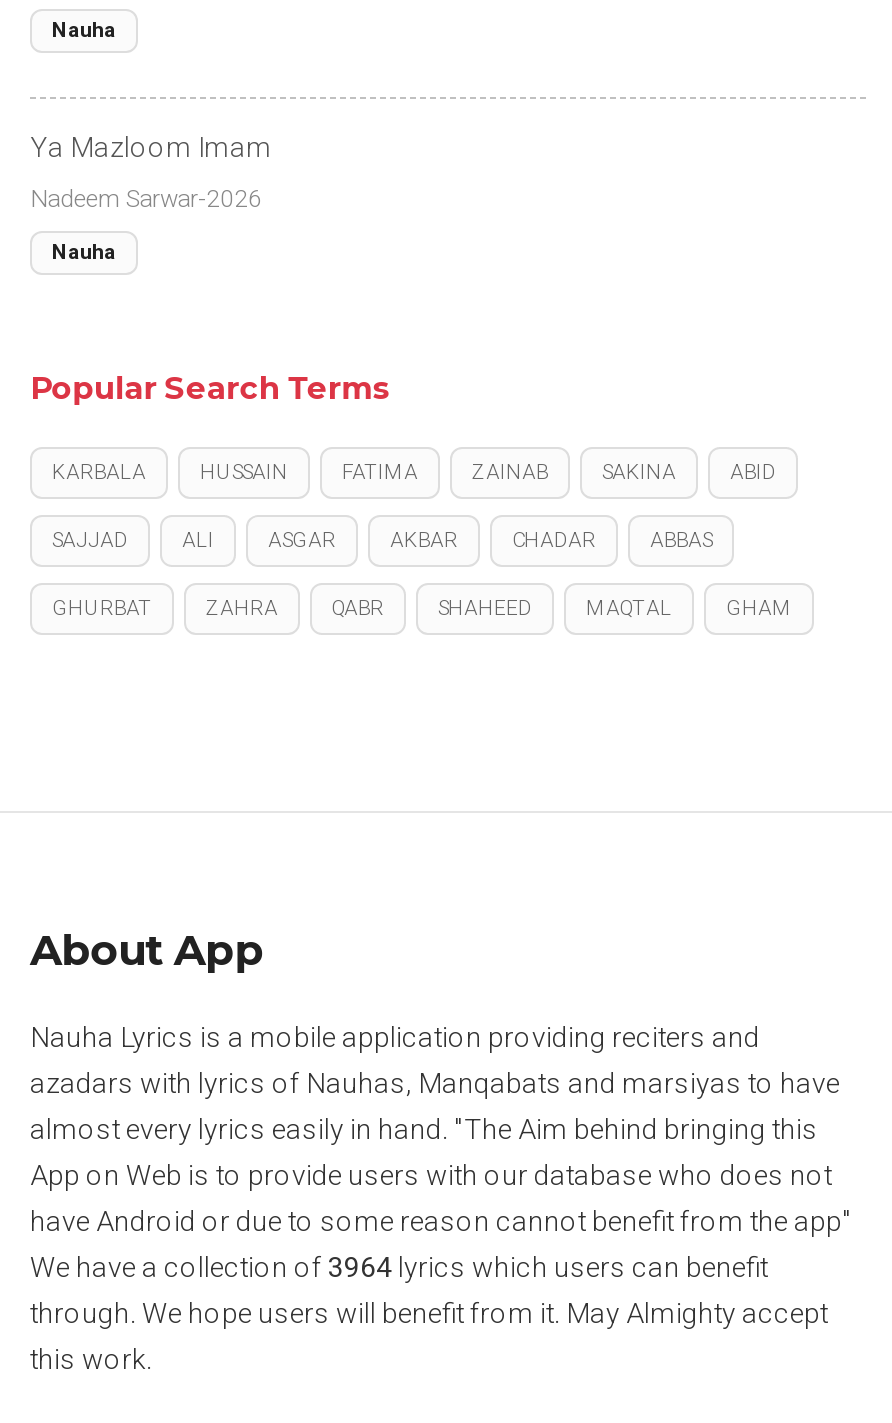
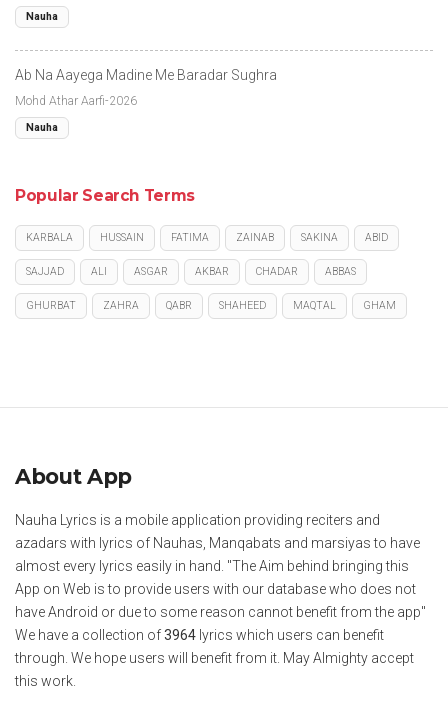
- Ya Mazloom Imam
+ Ab Na Aayega Madine Me Baradar Sughra

- Nadeem Sarwar-2026
+ Mohd Athar Aarfi-2026
